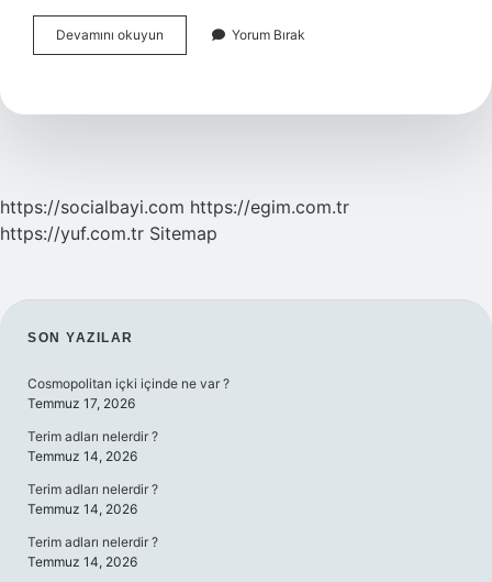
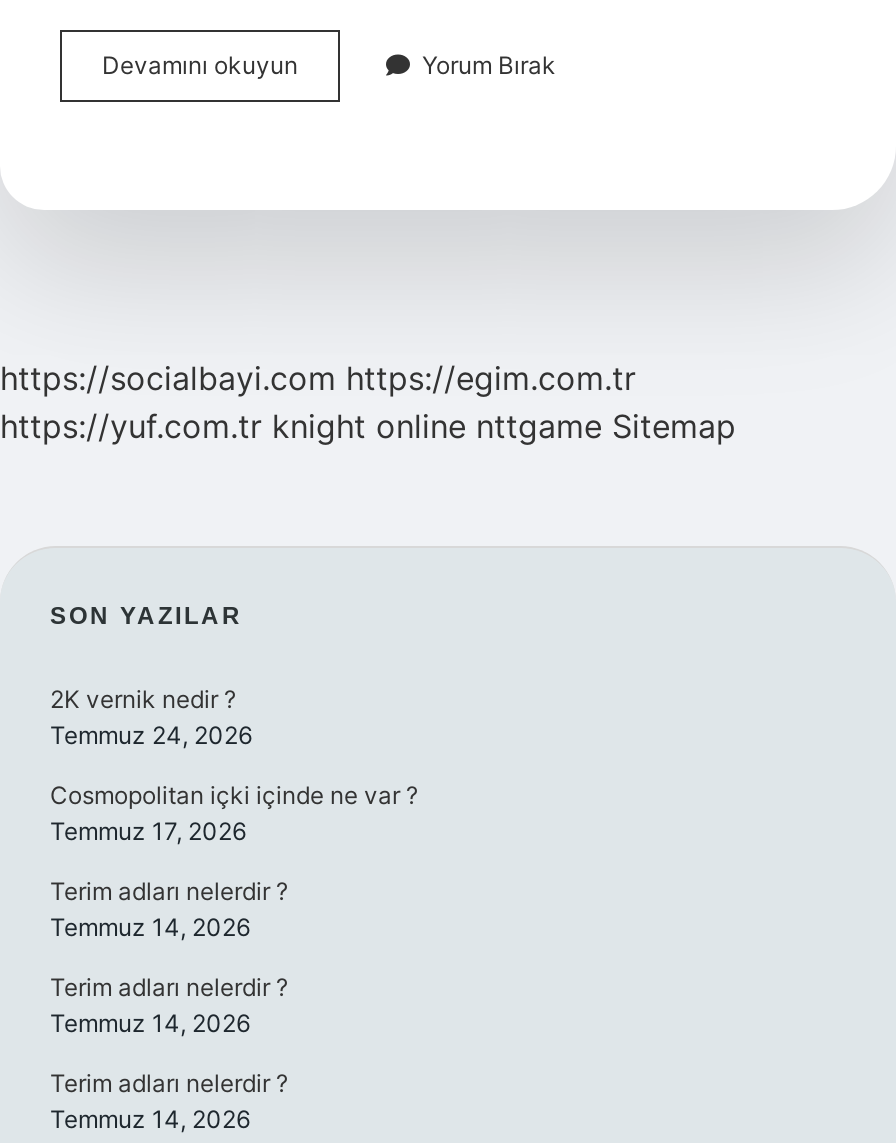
- https://yuf.com.tr Sitemap
+ https://yuf.com.tr knight online nttgame Sitemap

+ 2K vernik nedir ?
+ Temmuz 24, 2026
